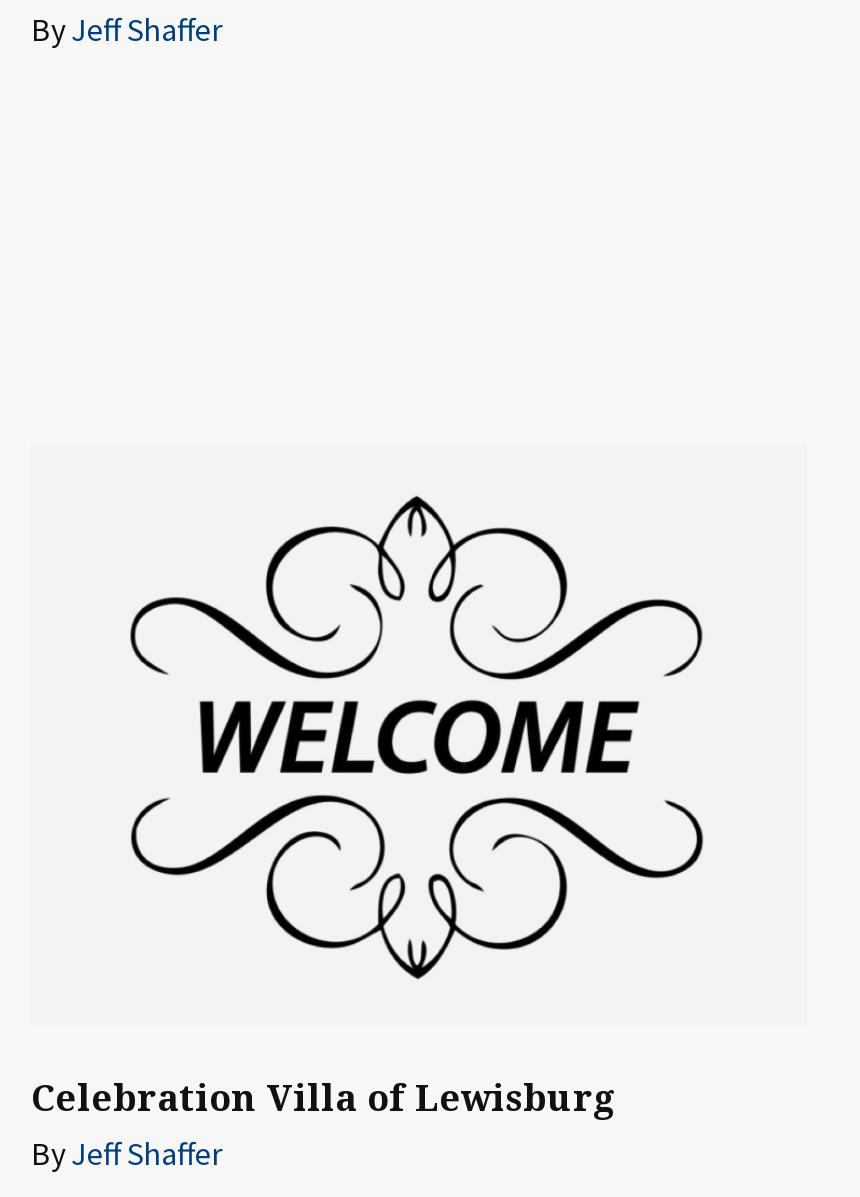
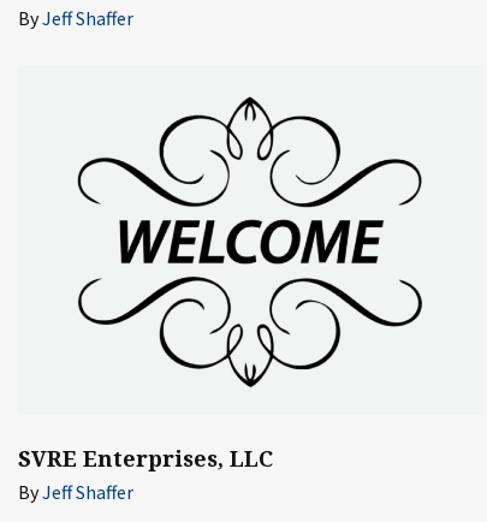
- Celebration Villa of Lewisburg
+ SVRE Enterprises, LLC
